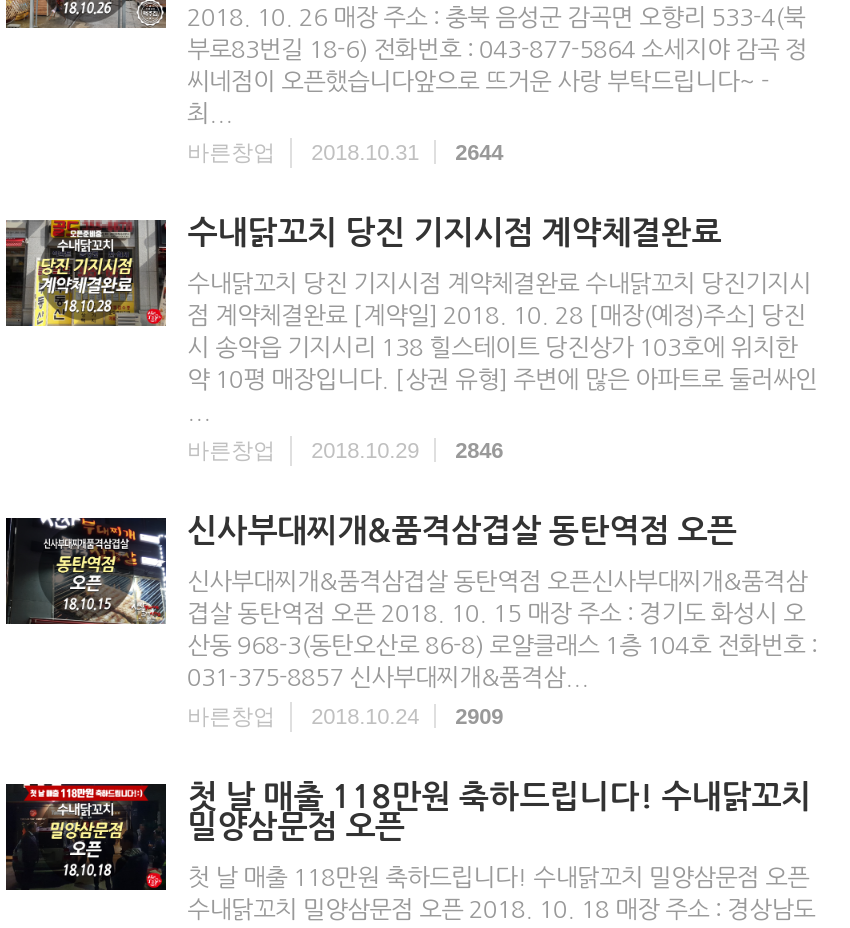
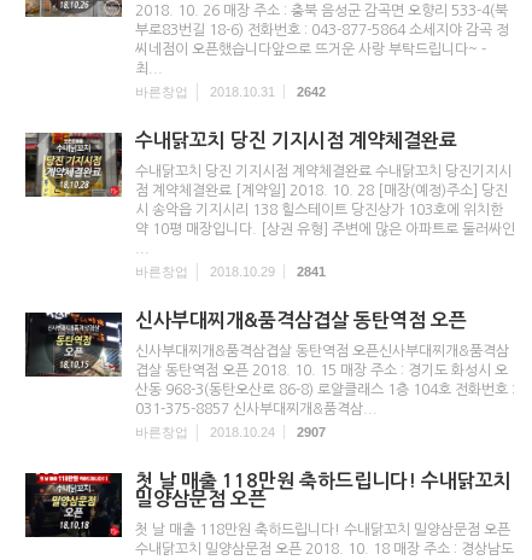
- 바른창업 2018.10.31 2644
+ 바른창업 2018.10.31 2642

- 바른창업 2018.10.29 2846
+ 바른창업 2018.10.29 2841

- 바른창업 2018.10.24 2909
+ 바른창업 2018.10.24 2907
